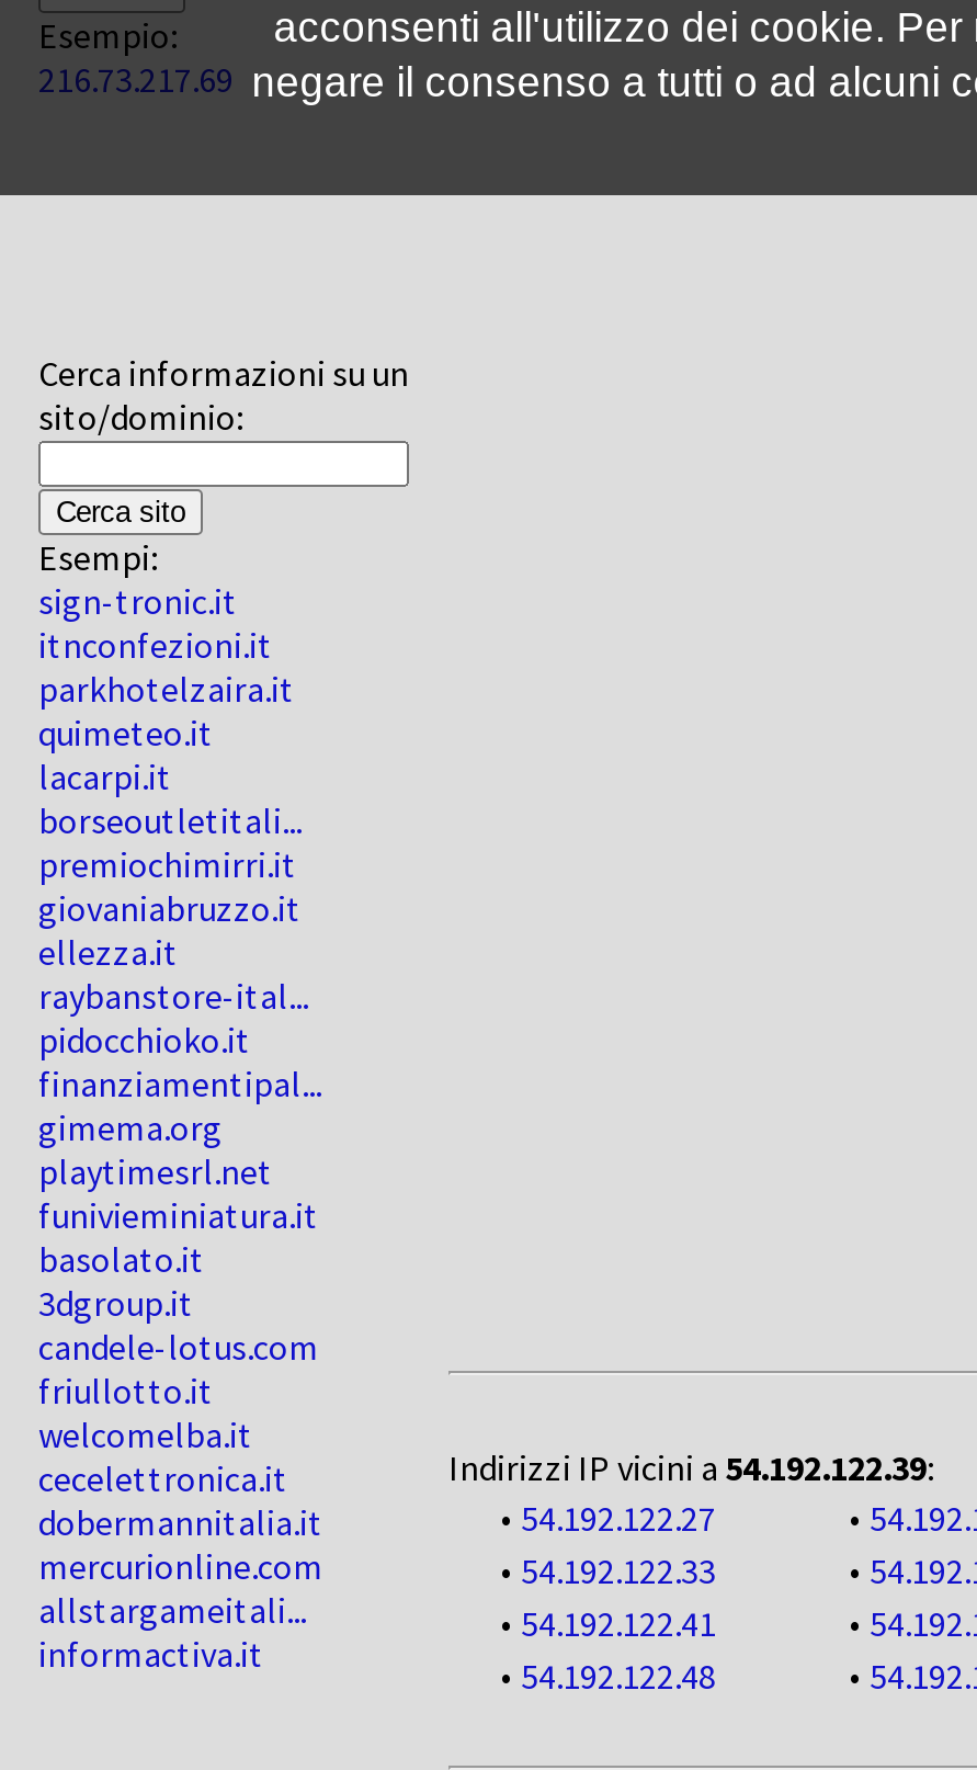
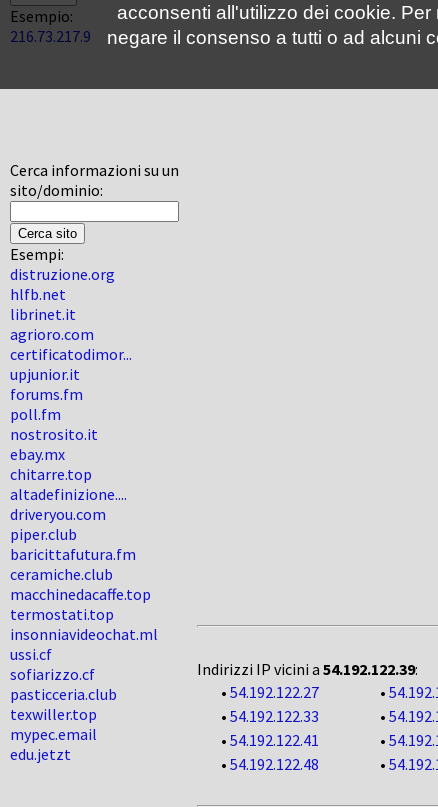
- 216.73.217.69
+ 216.73.217.9

- sign-tronic.it
- itnconfezioni.it
- parkhotelzaira.it
- quimeteo.it
- lacarpi.it
- borseoutletitali...
- premiochimirri.it
- giovaniabruzzo.it
- ellezza.it
- raybanstore-ital...
- pidocchioko.it
- finanziamentipal...
- gimema.org
- playtimesrl.net
- funivieminiatura.it
- basolato.it
- 3dgroup.it
- candele-lotus.com
- friullotto.it
- welcomelba.it
- cecelettronica.it
- dobermannitalia.it
- mercurionline.com
- allstargameitali...
- informactiva.it
+ distruzione.org
+ hlfb.net
+ librinet.it
+ agrioro.com
+ certificatodimor...
+ upjunior.it
+ forums.fm
+ poll.fm
+ nostrosito.it
+ ebay.mx
+ chitarre.top
+ altadefinizione....
+ driveryou.com
+ piper.club
+ baricittafutura.fm
+ ceramiche.club
+ macchinedacaffe.top
+ termostati.top
+ insonniavideochat.ml
+ ussi.cf
+ sofiarizzo.cf
+ pasticceria.club
+ texwiller.top
+ mypec.email
+ edu.jetzt
